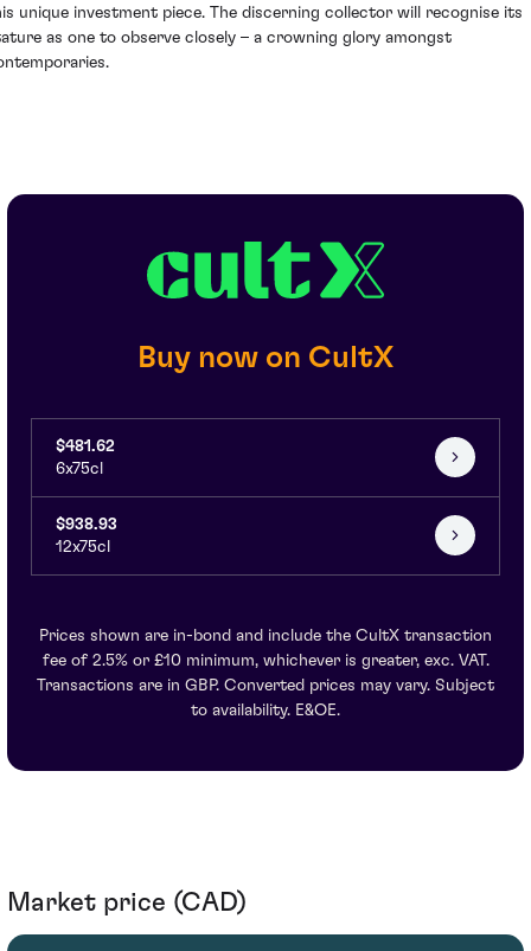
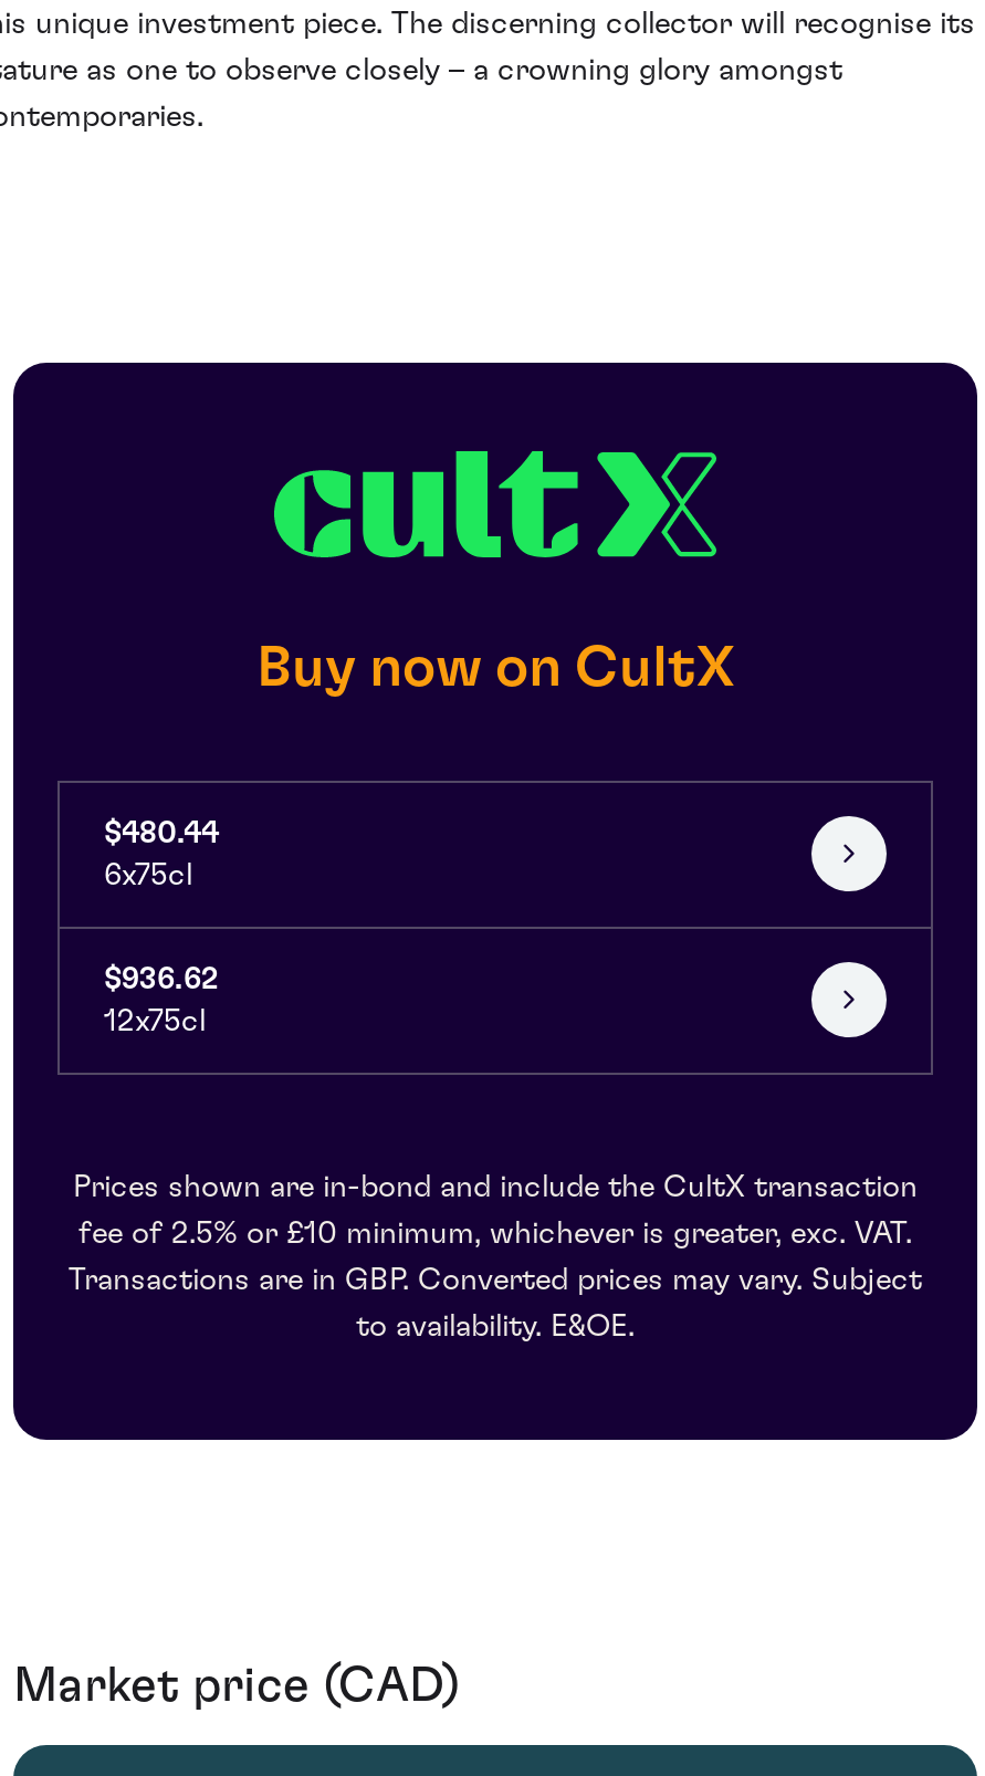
- $481.62
+ $480.44

- $938.93
+ $936.62
